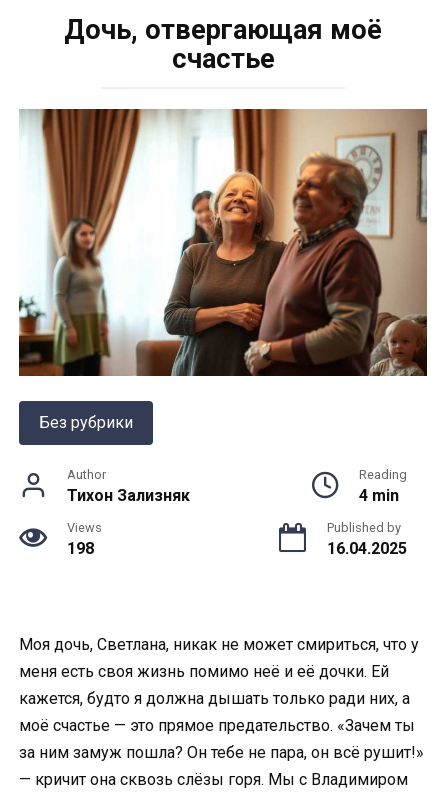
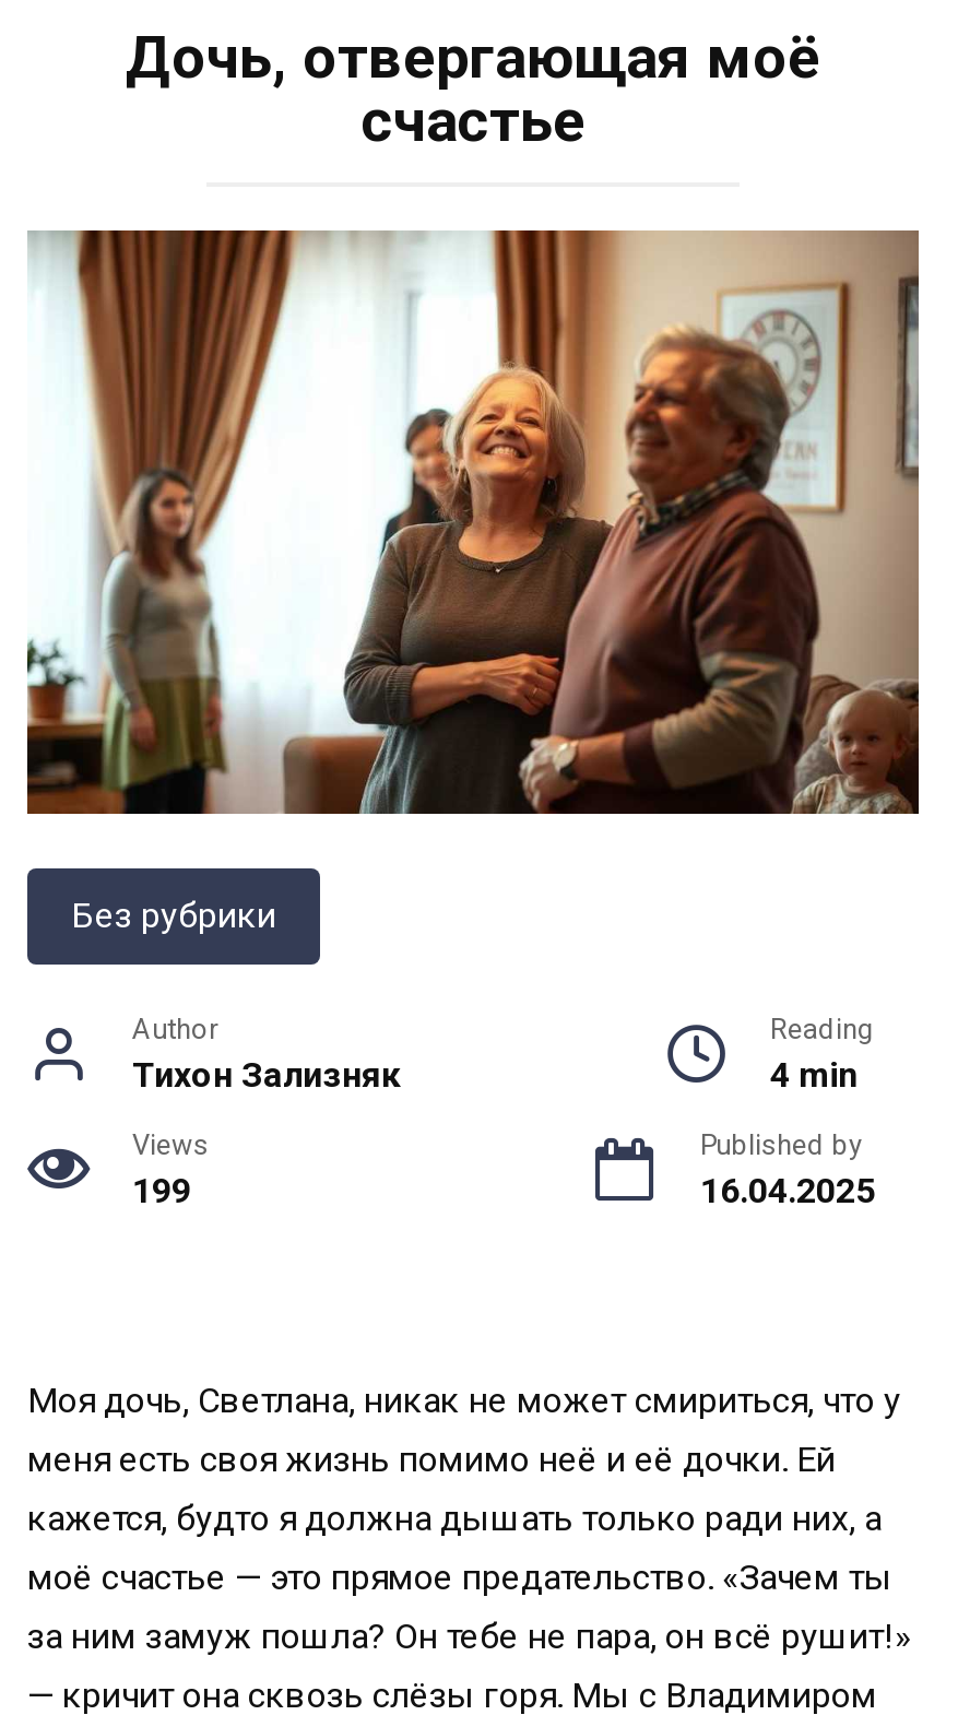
- 198
+ 199
